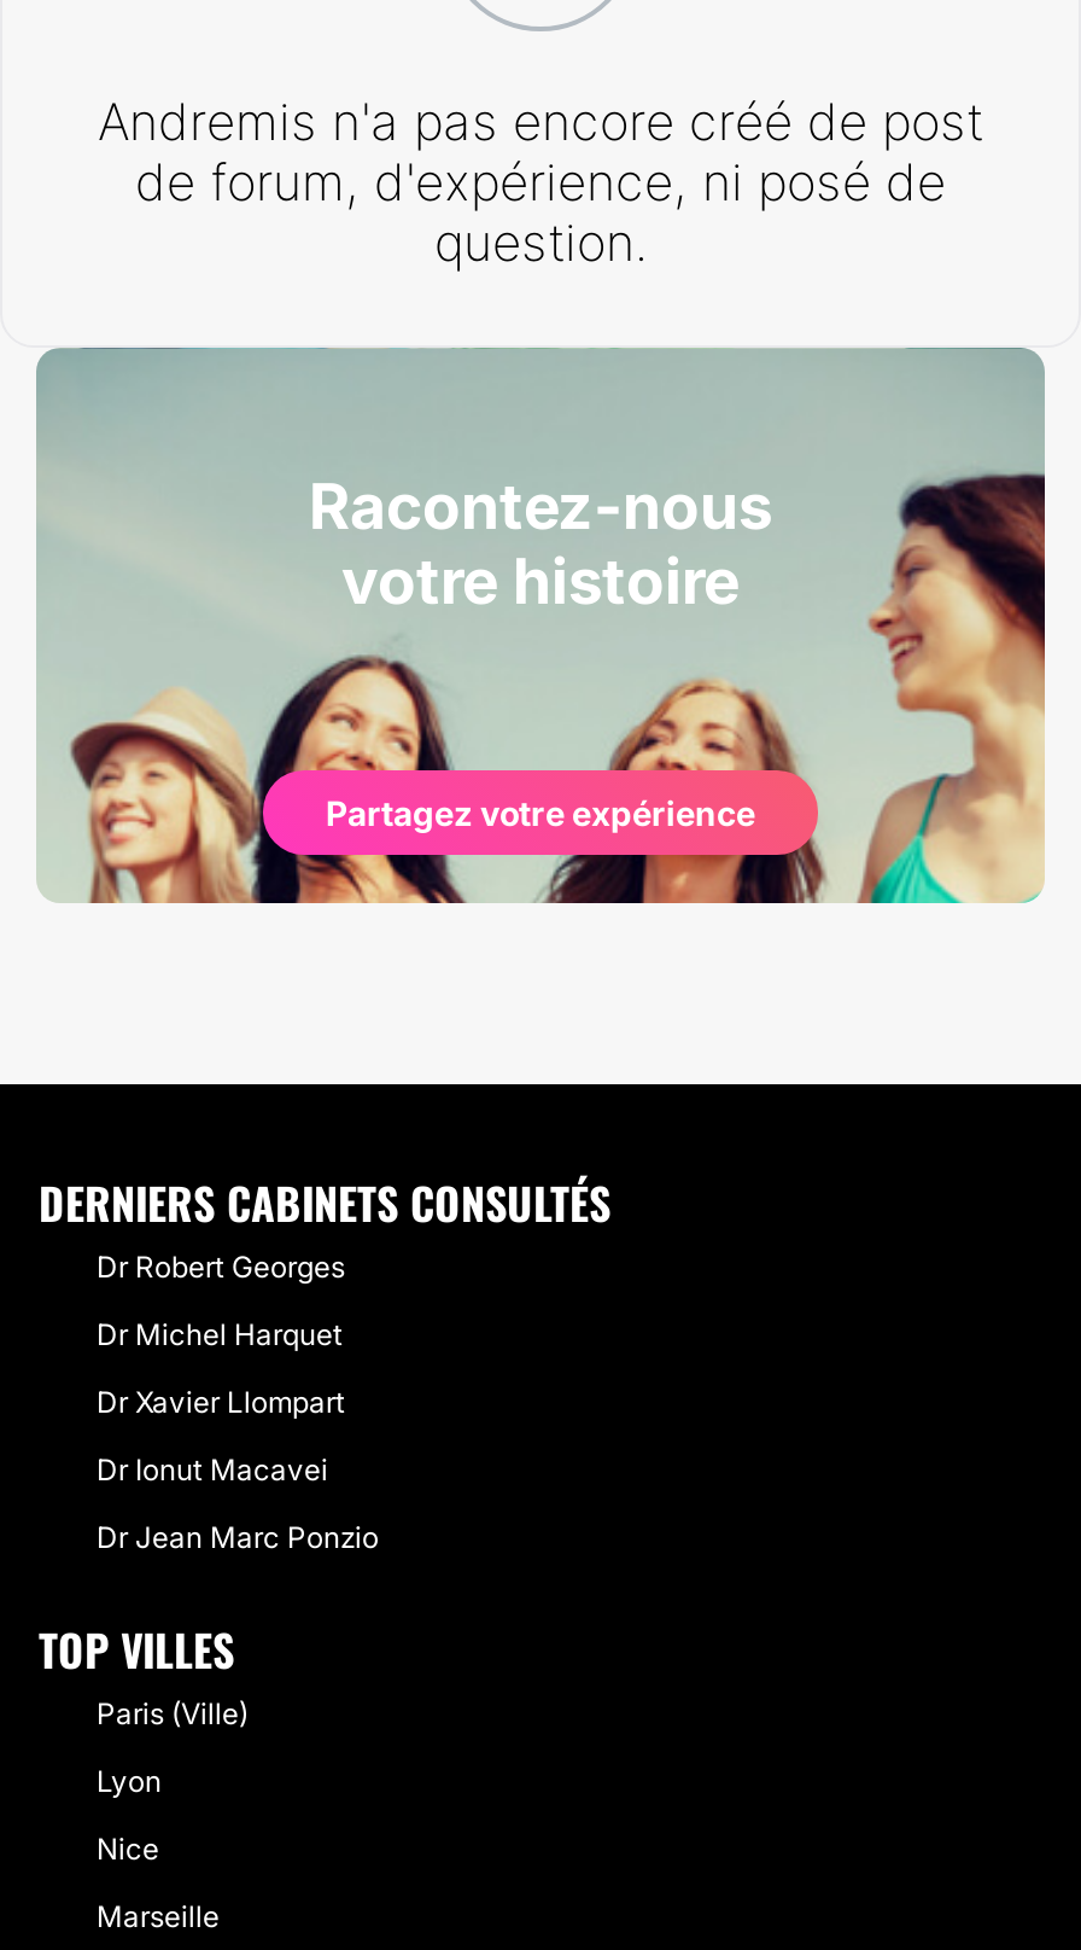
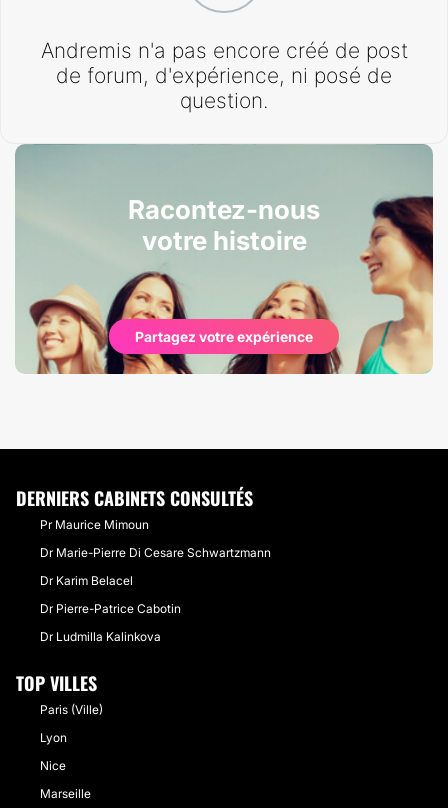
- Dr Robert Georges
+ Pr Maurice Mimoun

- Dr Michel Harquet
+ Dr Marie-Pierre Di Cesare Schwartzmann

- Dr Xavier Llompart
+ Dr Karim Belacel

- Dr Ionut Macavei
+ Dr Pierre-Patrice Cabotin

- Dr Jean Marc Ponzio
+ Dr Ludmilla Kalinkova
